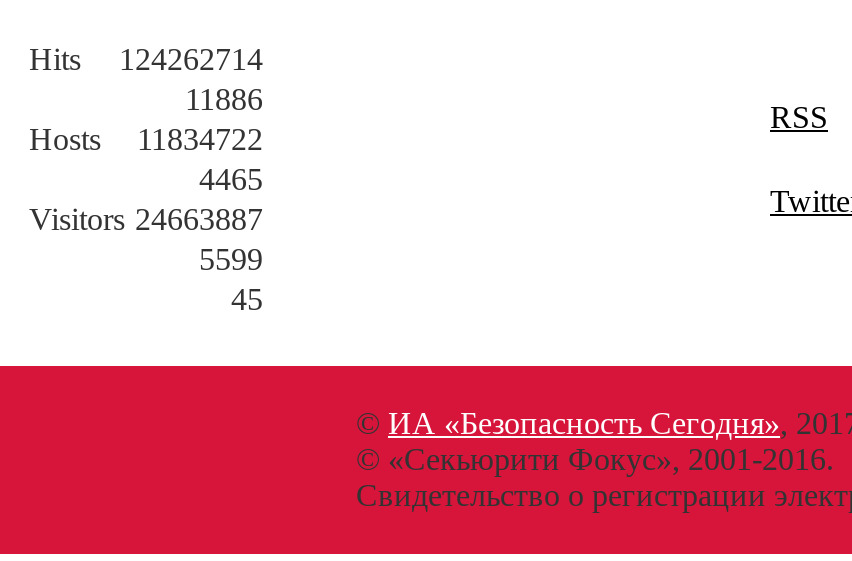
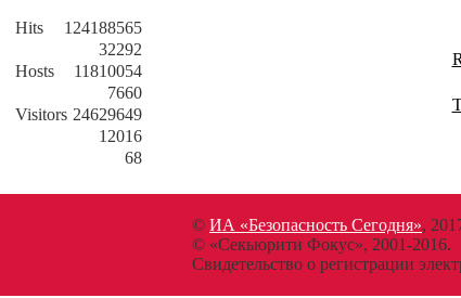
- Hits 124262714
+ Hits 124188565

- 11886
+ 32292

- Hosts 11834722
+ Hosts 11810054

- 4465
+ 7660

- Visitors 24663887
+ Visitors 24629649

- 5599
+ 12016

- 45
+ 68
